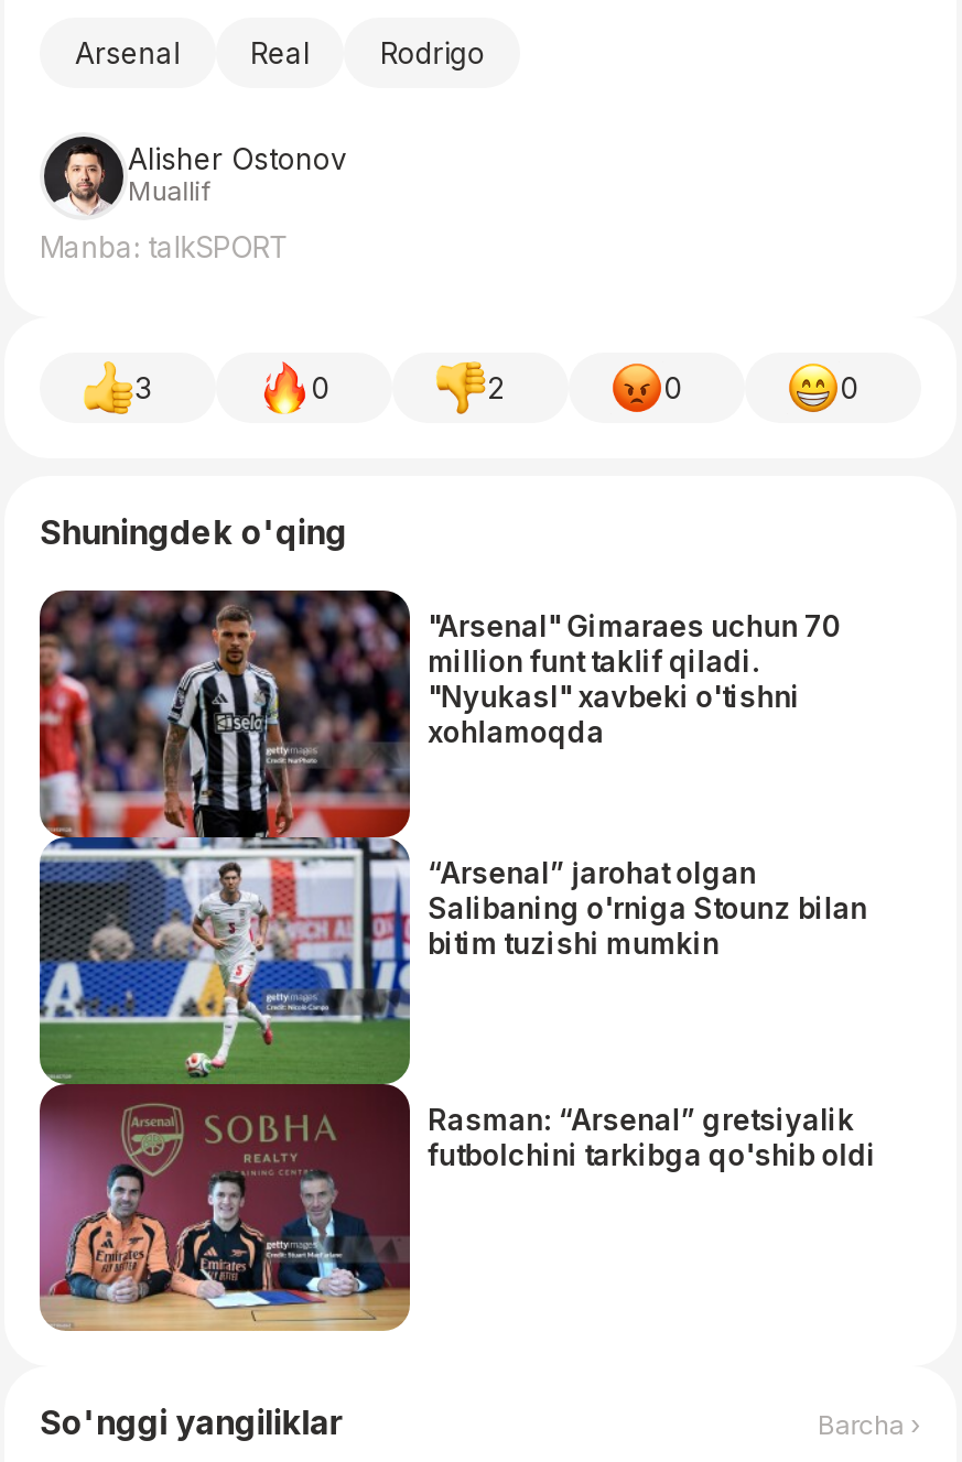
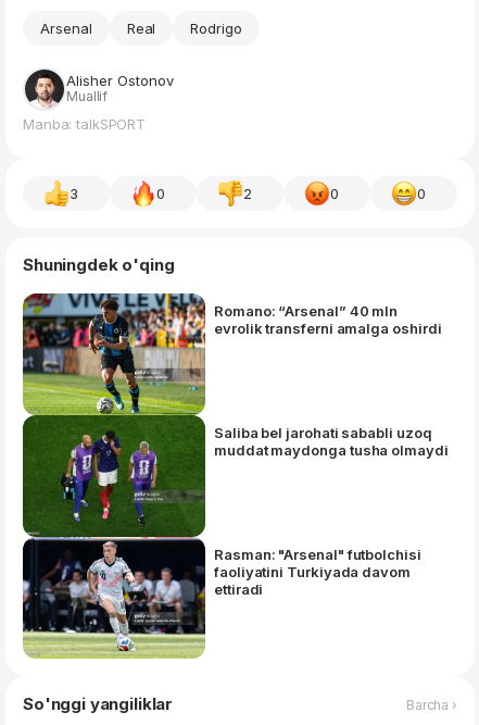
- [image]
- "Arsenal" Gimaraes uchun 70
- million funt taklif qiladi.
- "Nyukasl" xavbeki o'tishni
- xohlamoqda
+ [image]
+ Romano: “Arsenal” 40 mln
+ evrolik transferni amalga oshirdi

- “Arsenal” jarohat olgan
- Salibaning o'rniga Stounz bilan
- bitim tuzishi mumkin
+ Saliba bel jarohati sababli uzoq
+ muddat maydonga tusha olmaydi

- Rasman: “Arsenal” gretsiyalik
- futbolchini tarkibga qo'shib oldi
+ Rasman: "Arsenal" futbolchisi
+ faoliyatini Turkiyada davom
+ ettiradi
